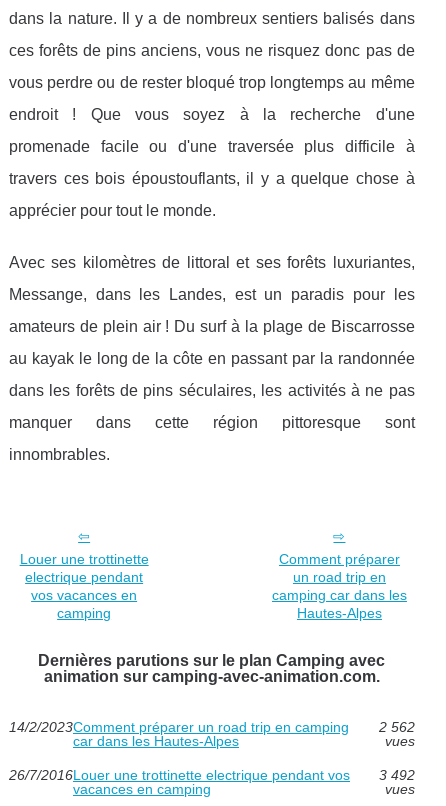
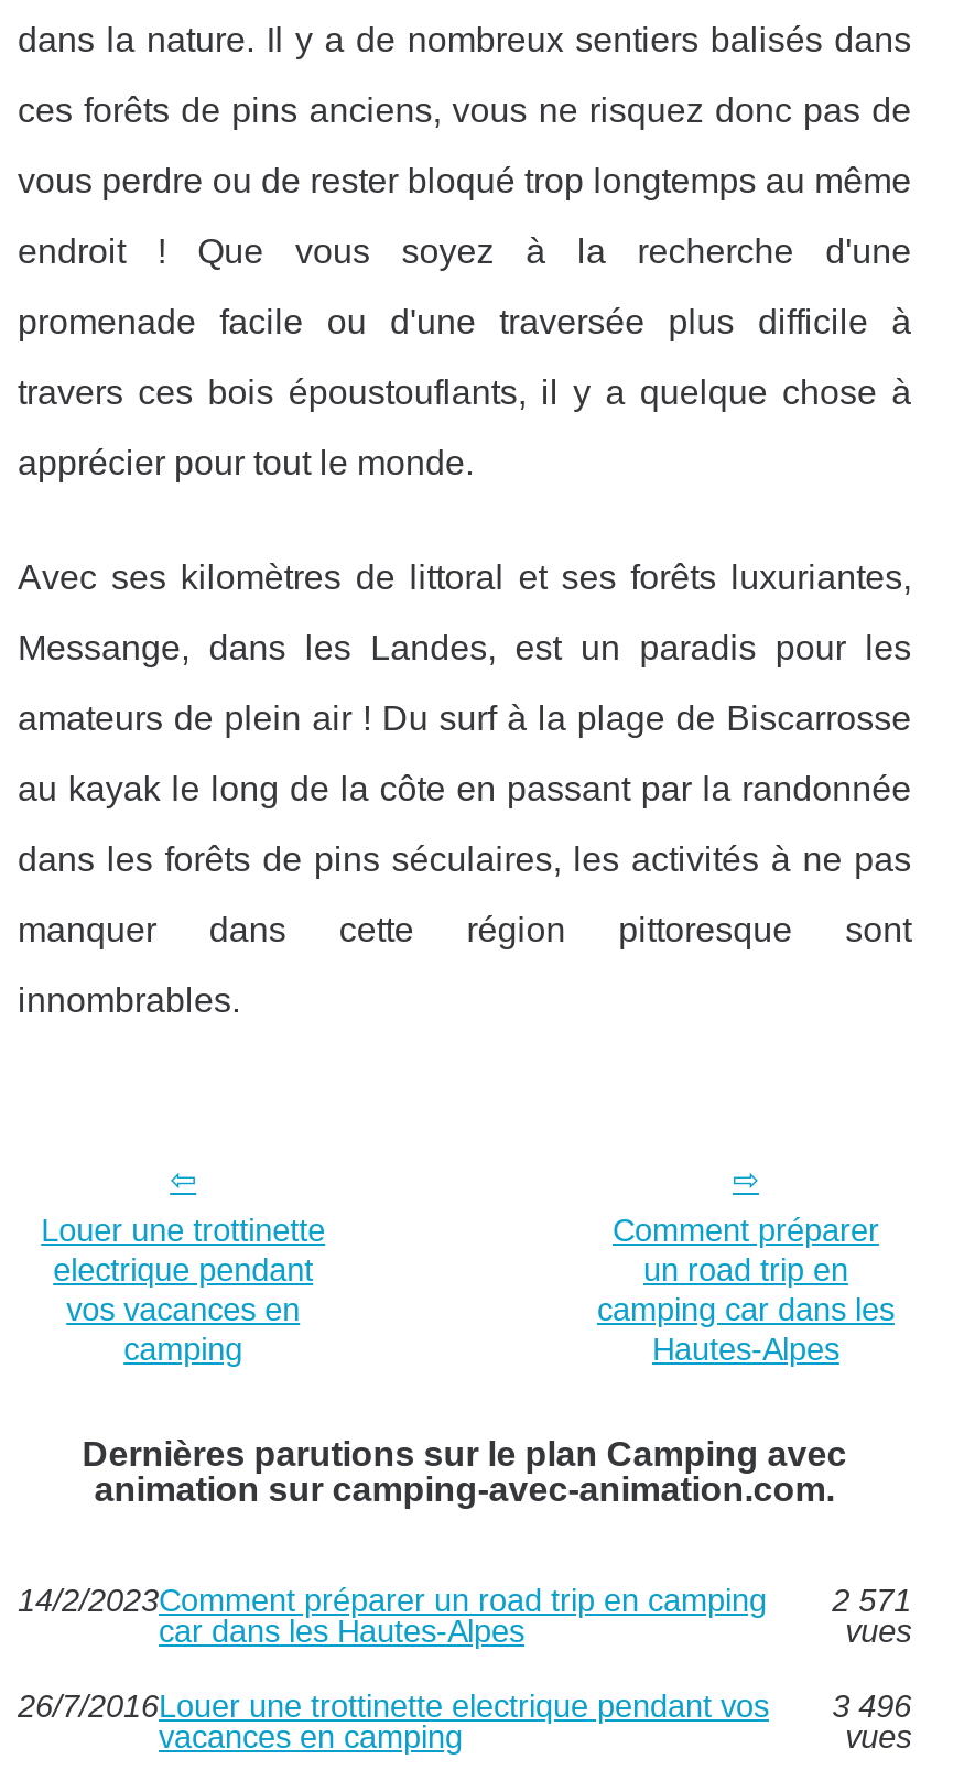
- 14/2/2023Comment préparer un road trip en camping 2 562
+ 14/2/2023Comment préparer un road trip en camping 2 571

- 26/7/2016 Louer une trottinette electrique pendant vos 3 492
+ 26/7/2016 Louer une trottinette electrique pendant vos 3 496
